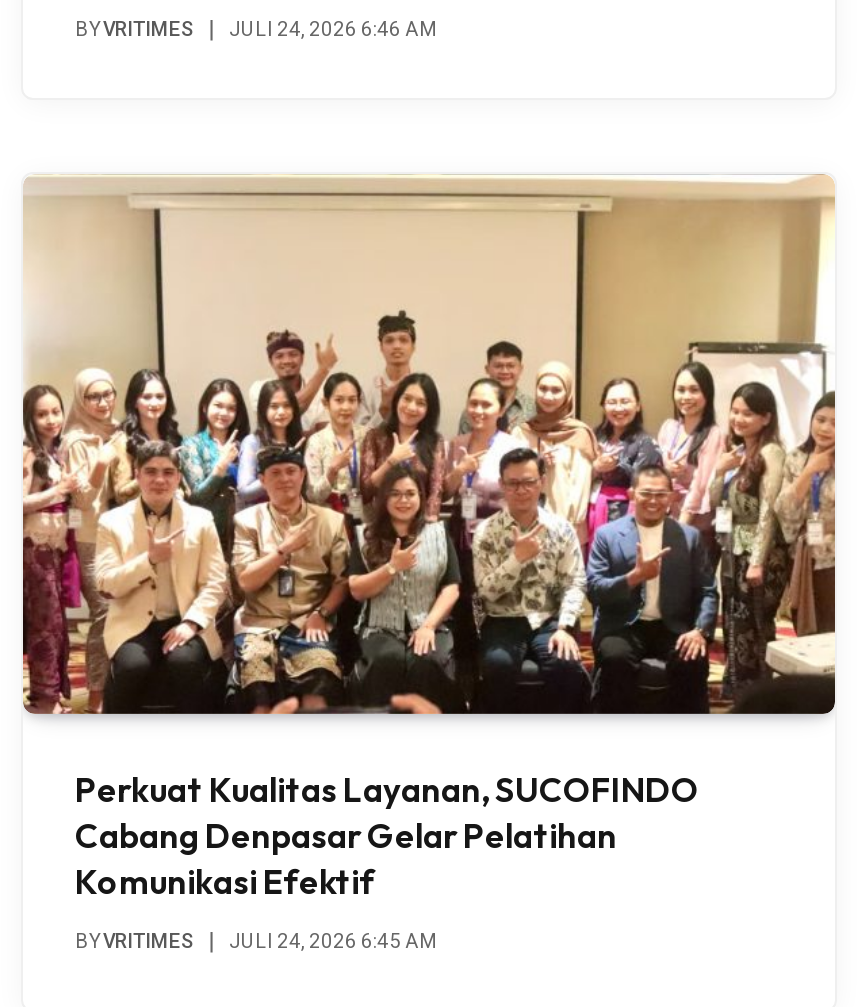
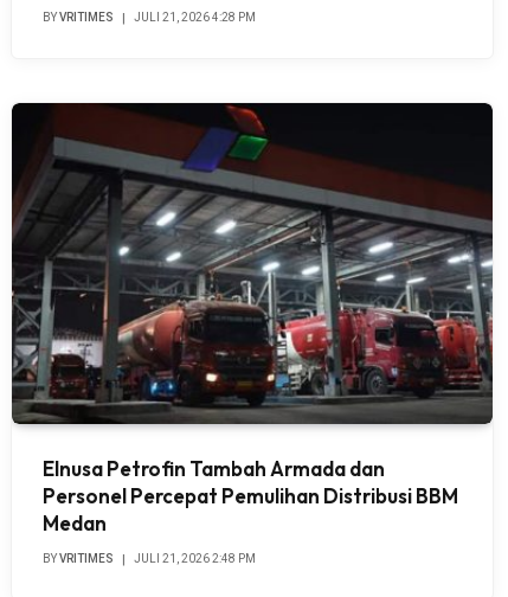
- BY VRITIMES JULI 24, 2026 6:46 AM
+ BY VRITIMES JULI 21, 2026 4:28 PM

- [image]
- Perkuat Kualitas Layanan, SUCOFINDO
- Cabang Denpasar Gelar Pelatihan
- Komunikasi Efektif
+ [image]
+ Elnusa Petrofin Tambah Armada dan
+ Personel Percepat Pemulihan Distribusi BBM
+ Medan

- BY VRITIMES JULI 24, 2026 6:45 AM
+ BY VRITIMES JULI 21, 2026 2:48 PM
